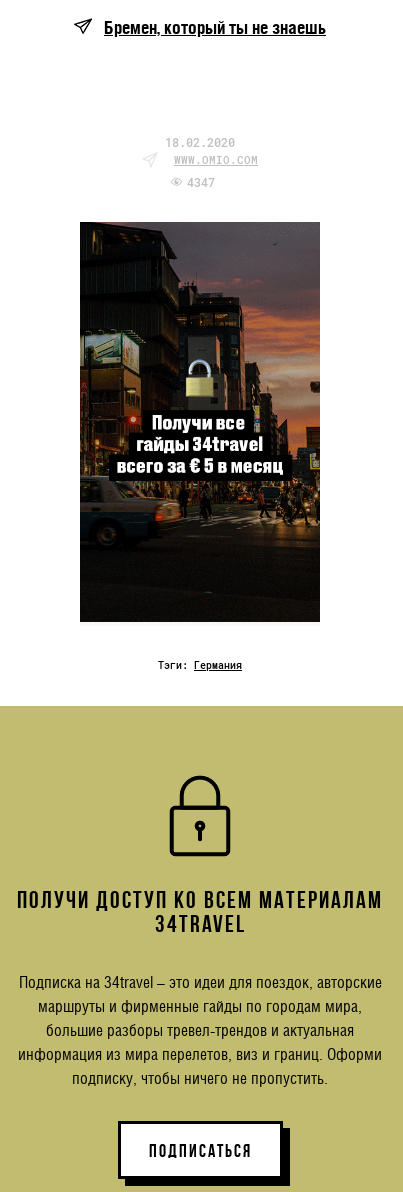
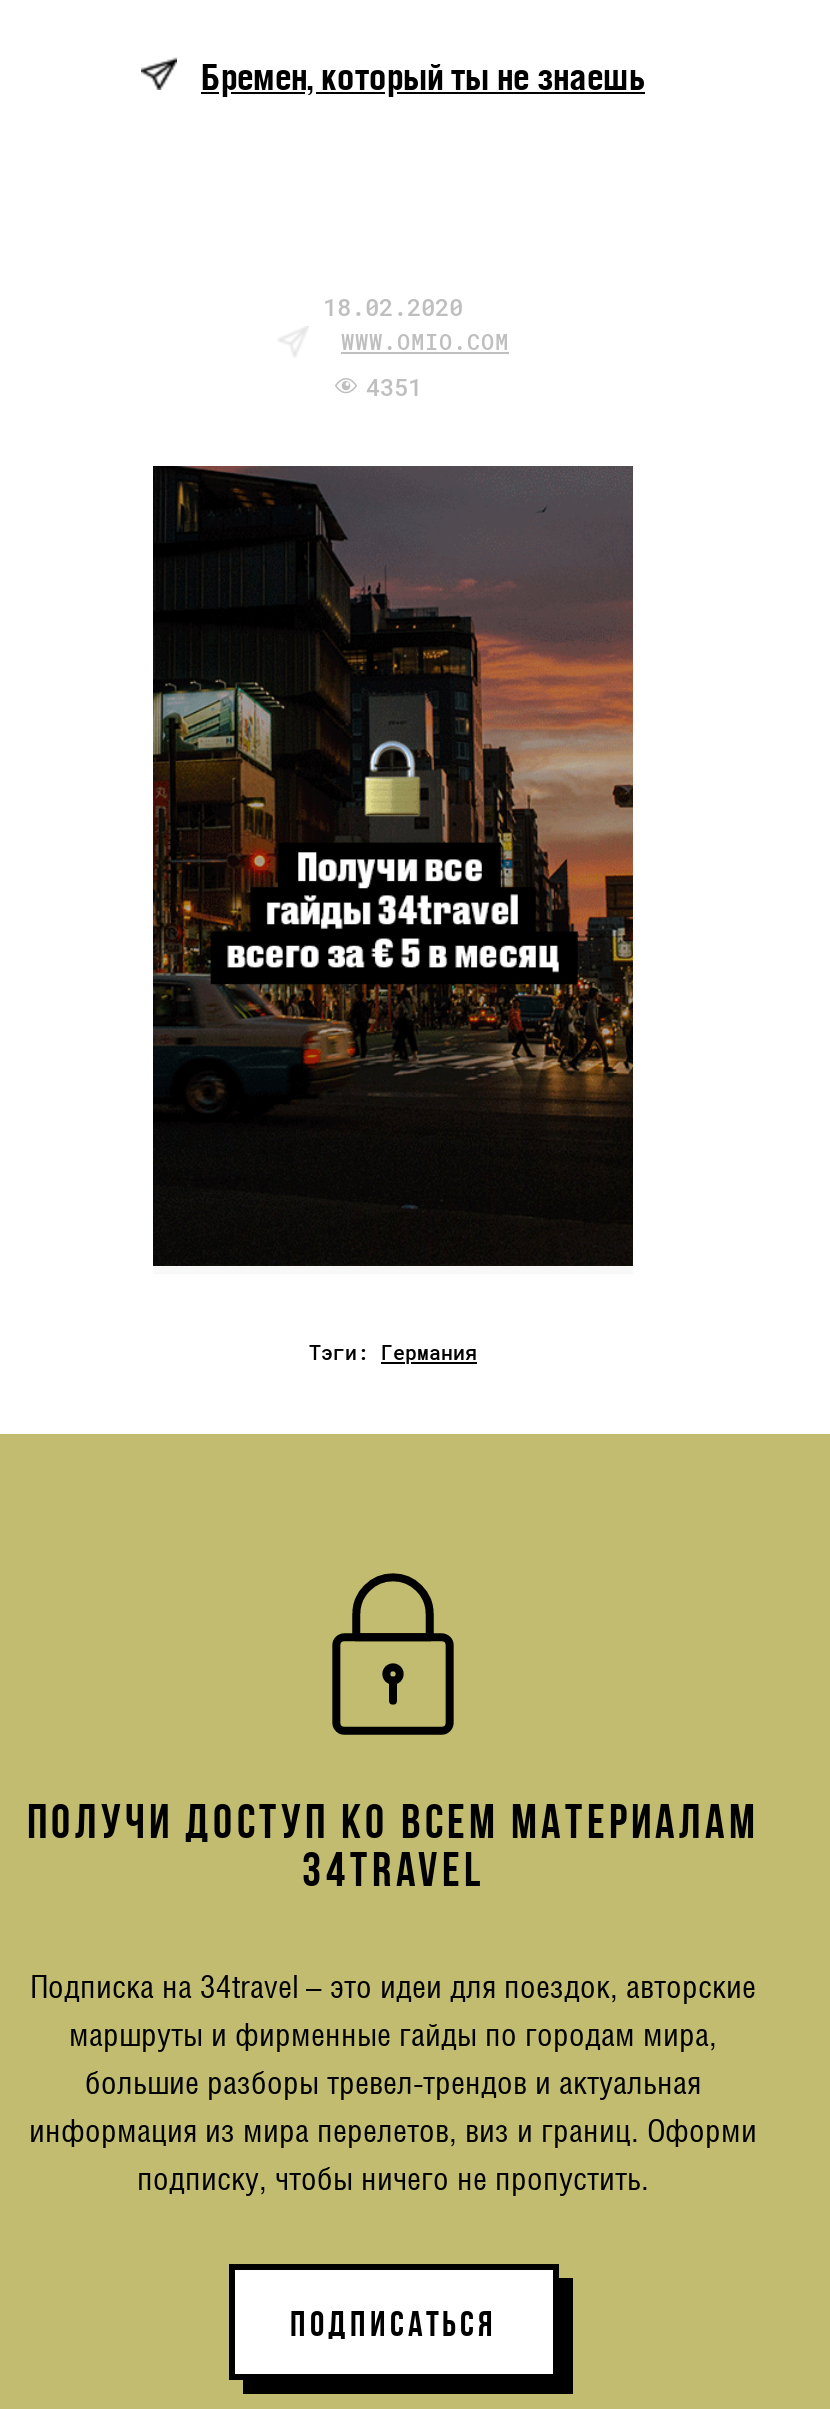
- 4347
+ 4351
